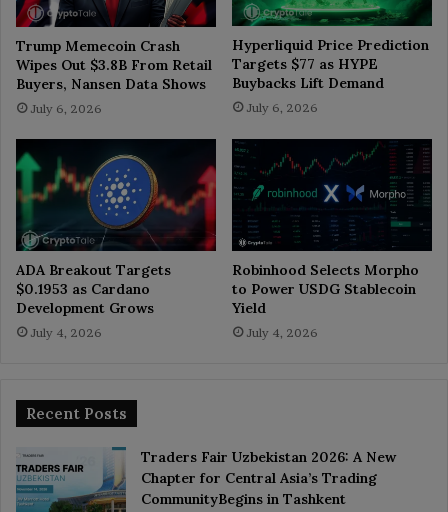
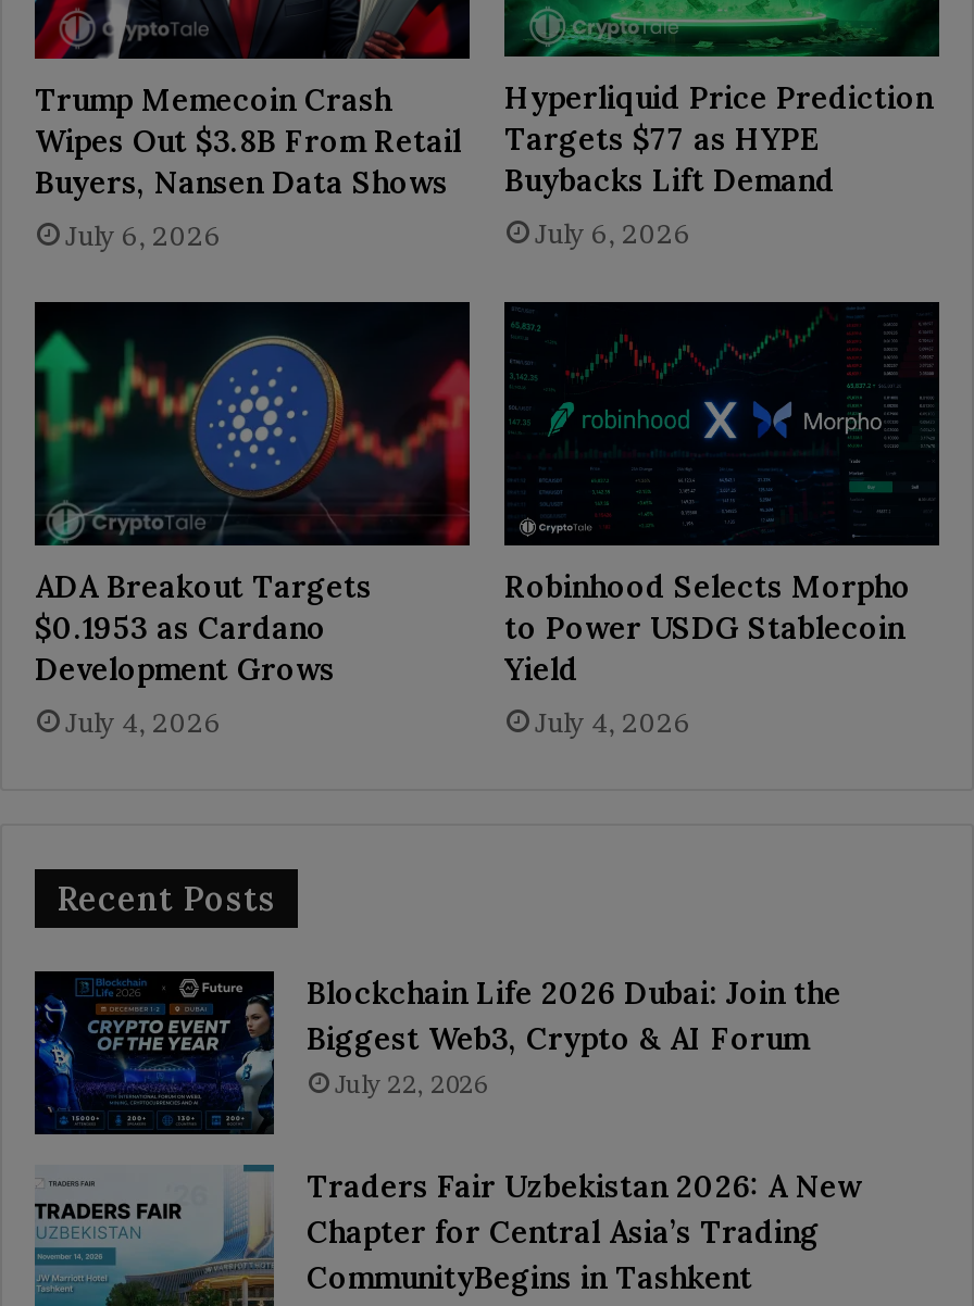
+ [image]
+ Blockchain Life 2026 Dubai: Join the
+ Biggest Web3, Crypto & AI Forum
+ July 22, 2026
